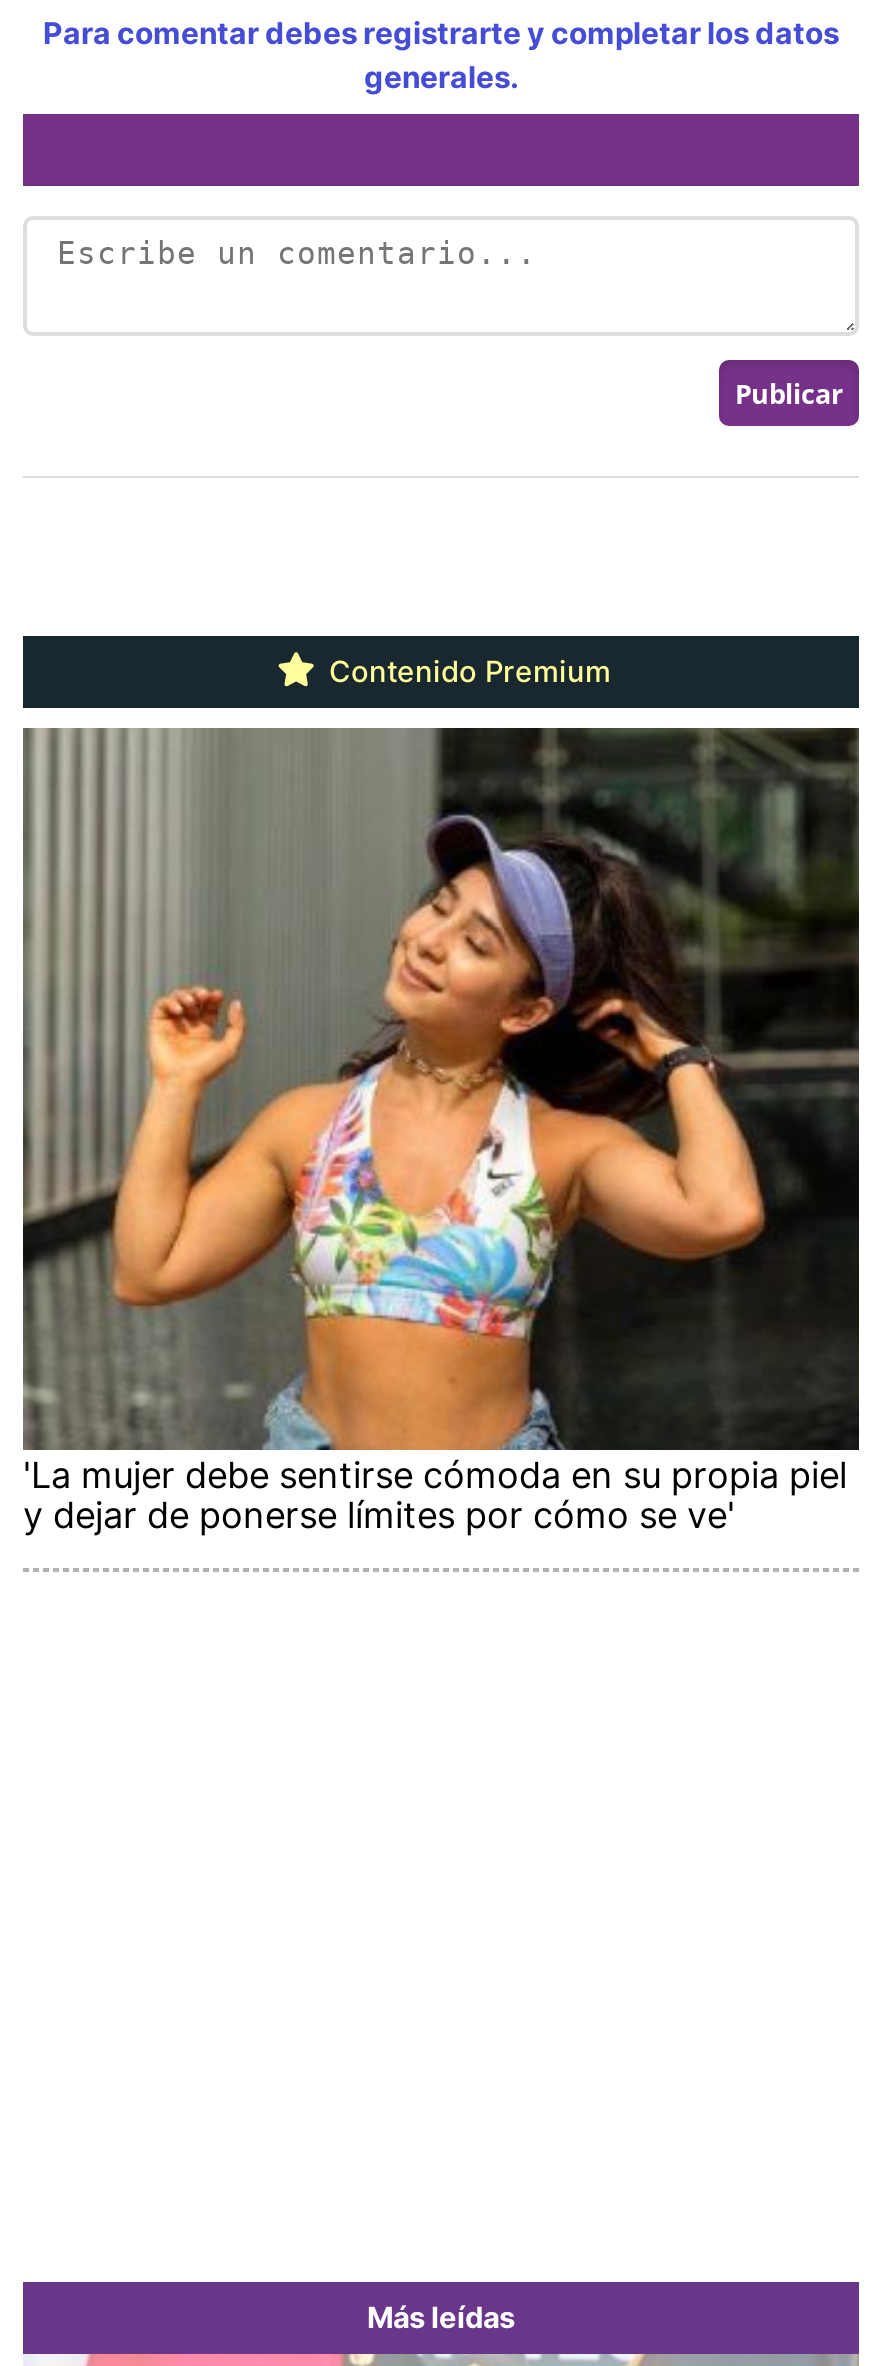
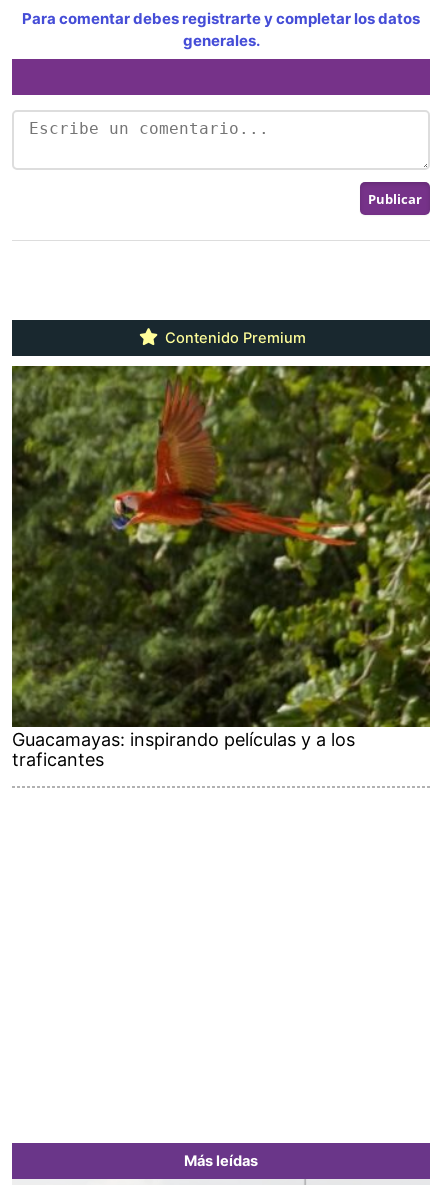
- [image]
- 'La mujer debe sentirse cómoda en su propia piel
- y dejar de ponerse límites por cómo se ve'
+ [image]
+ Guacamayas: inspirando películas y a los
+ traficantes
